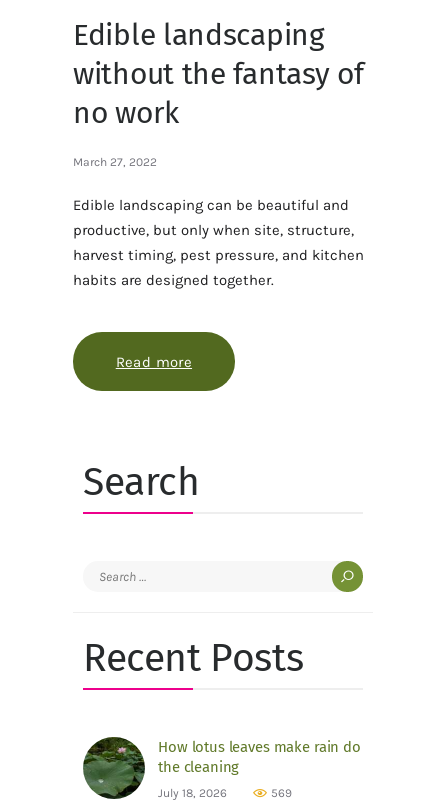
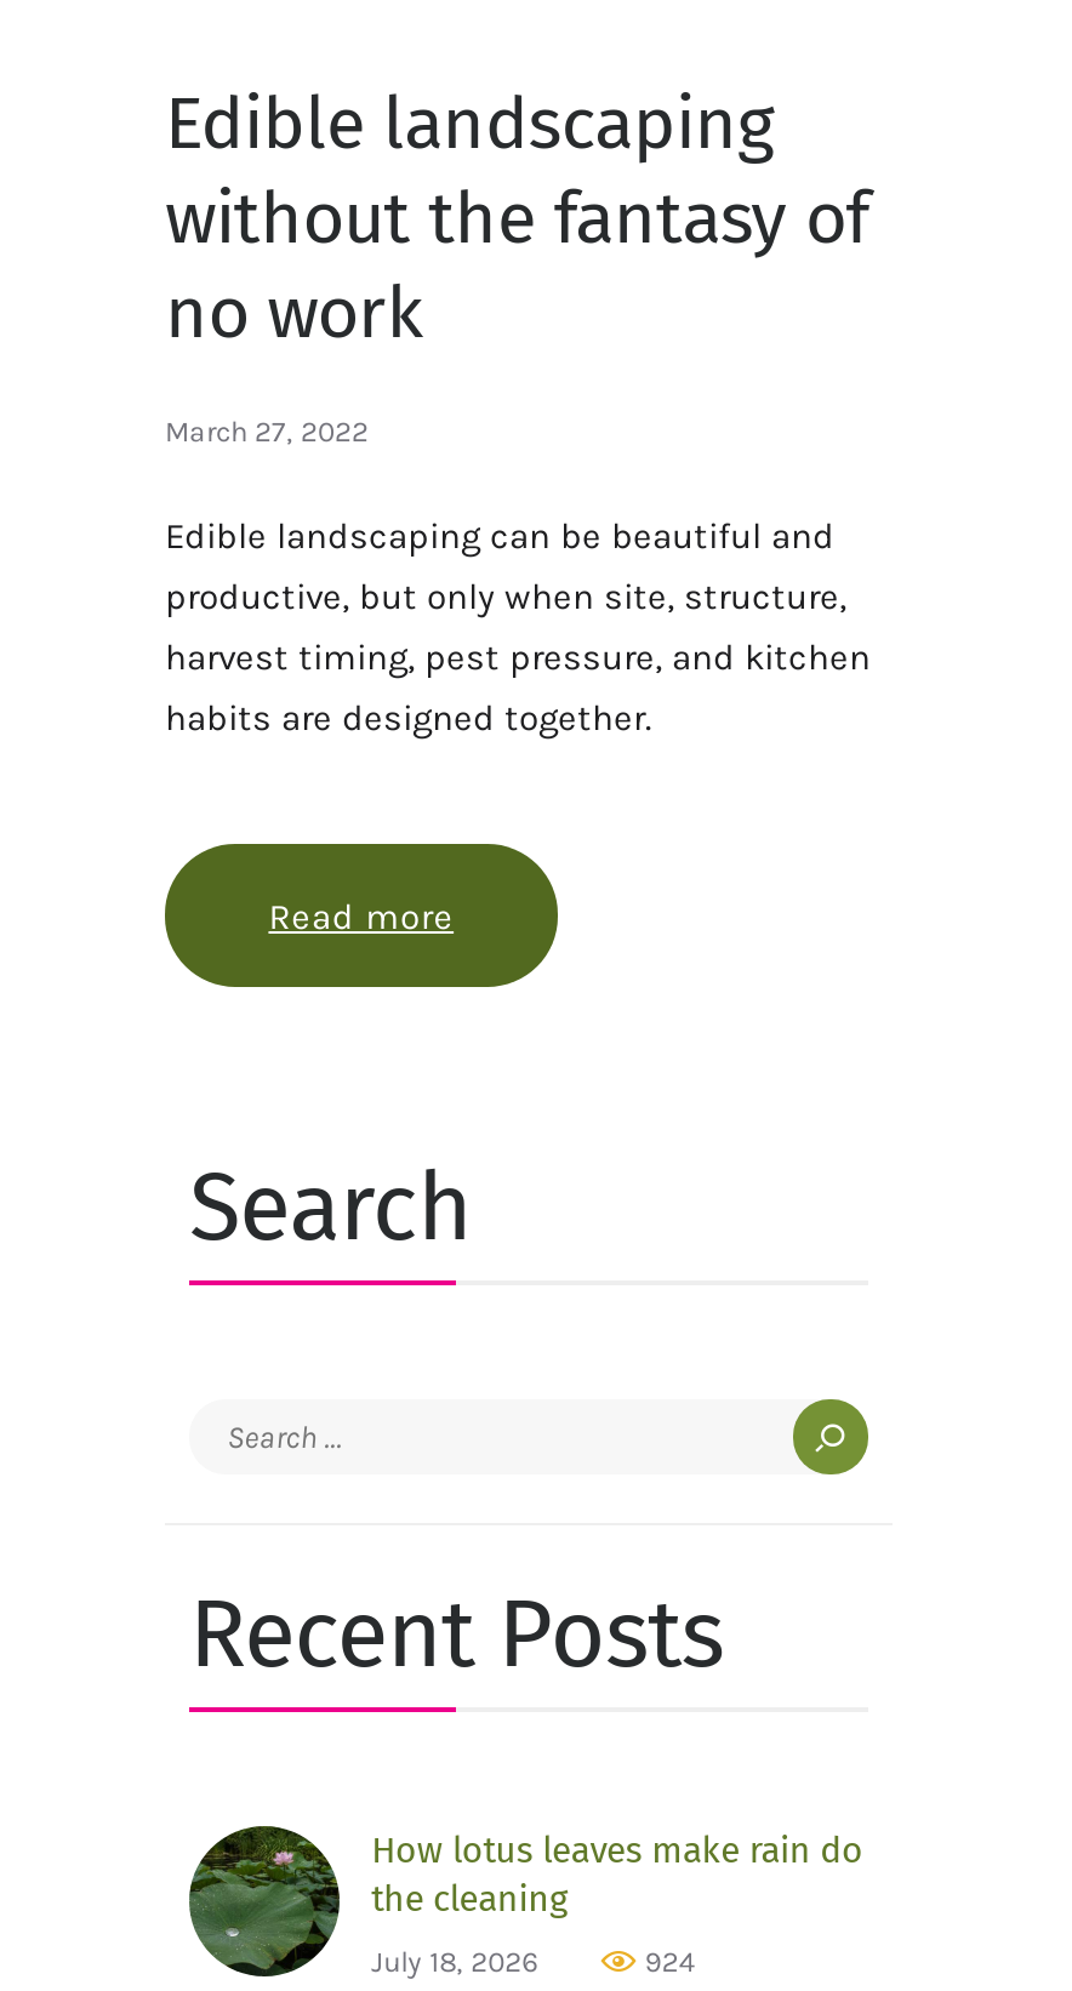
- 569
+ 924
